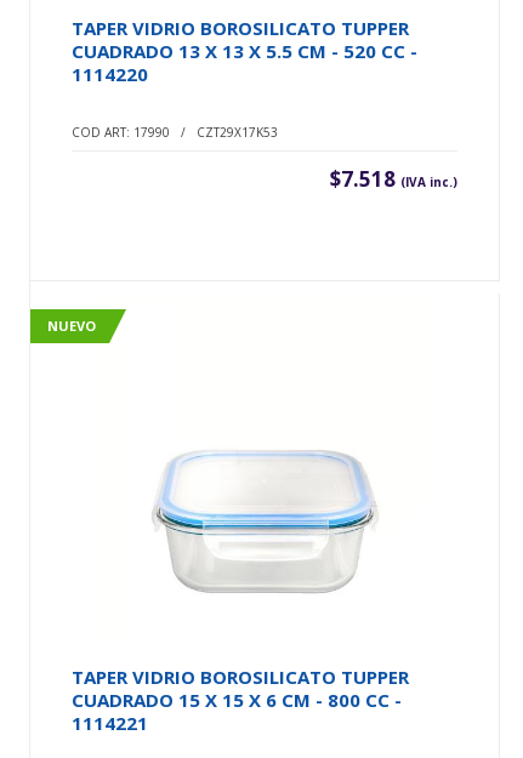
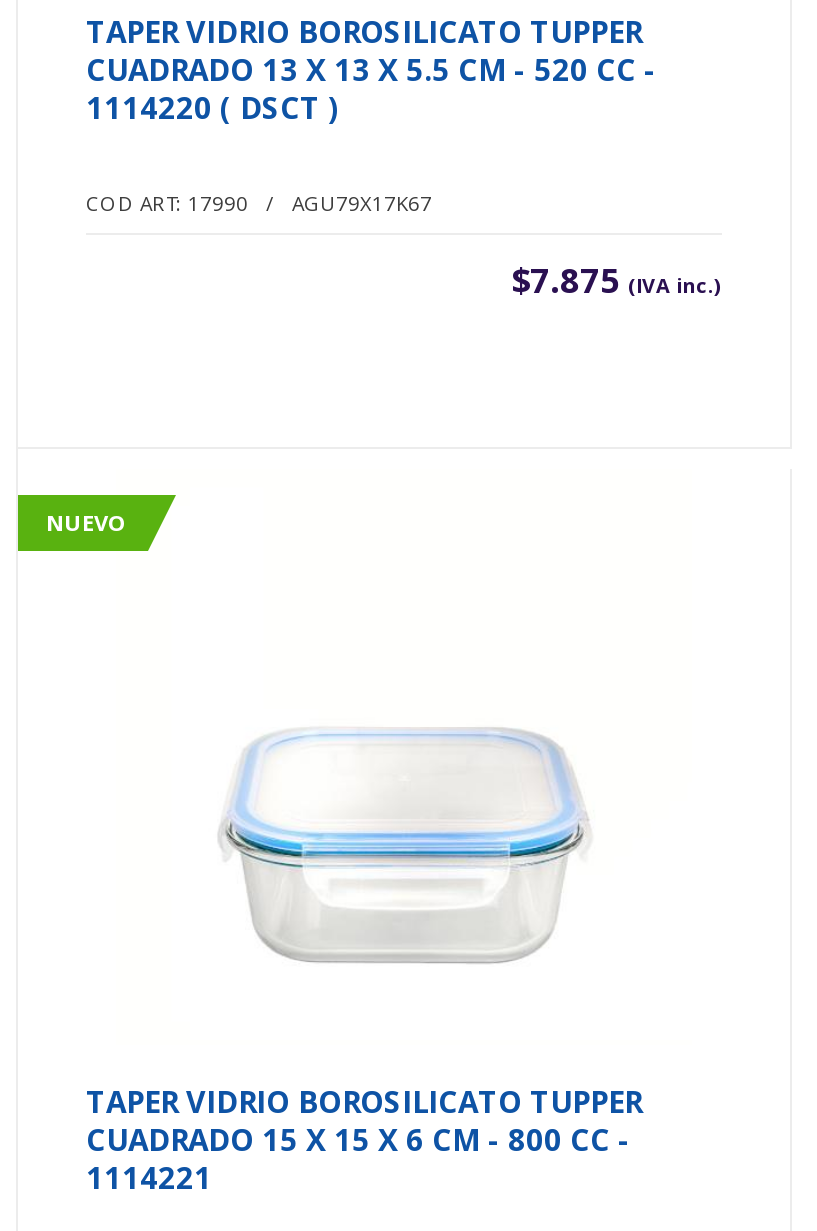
- 1114220
+ 1114220 ( DSCT )

- COD ART: 17990 / CZT29X17K53
+ COD ART: 17990 / AGU79X17K67

- $7.518 (IVA inc.)
+ $7.875 (IVA inc.)
